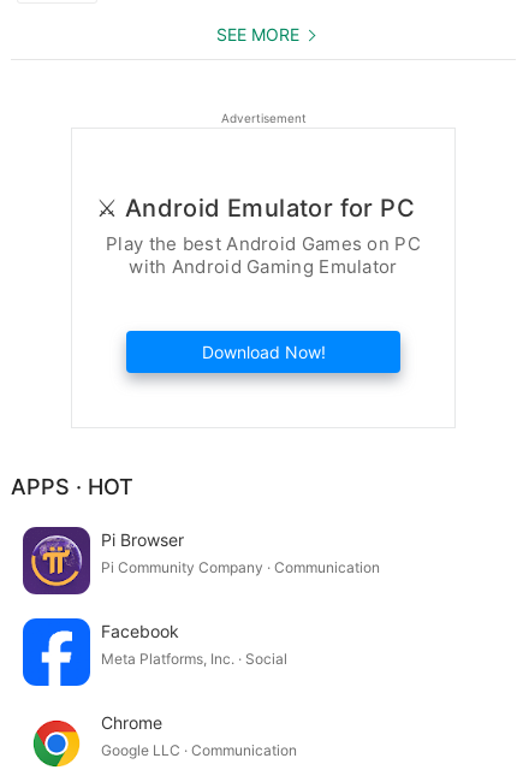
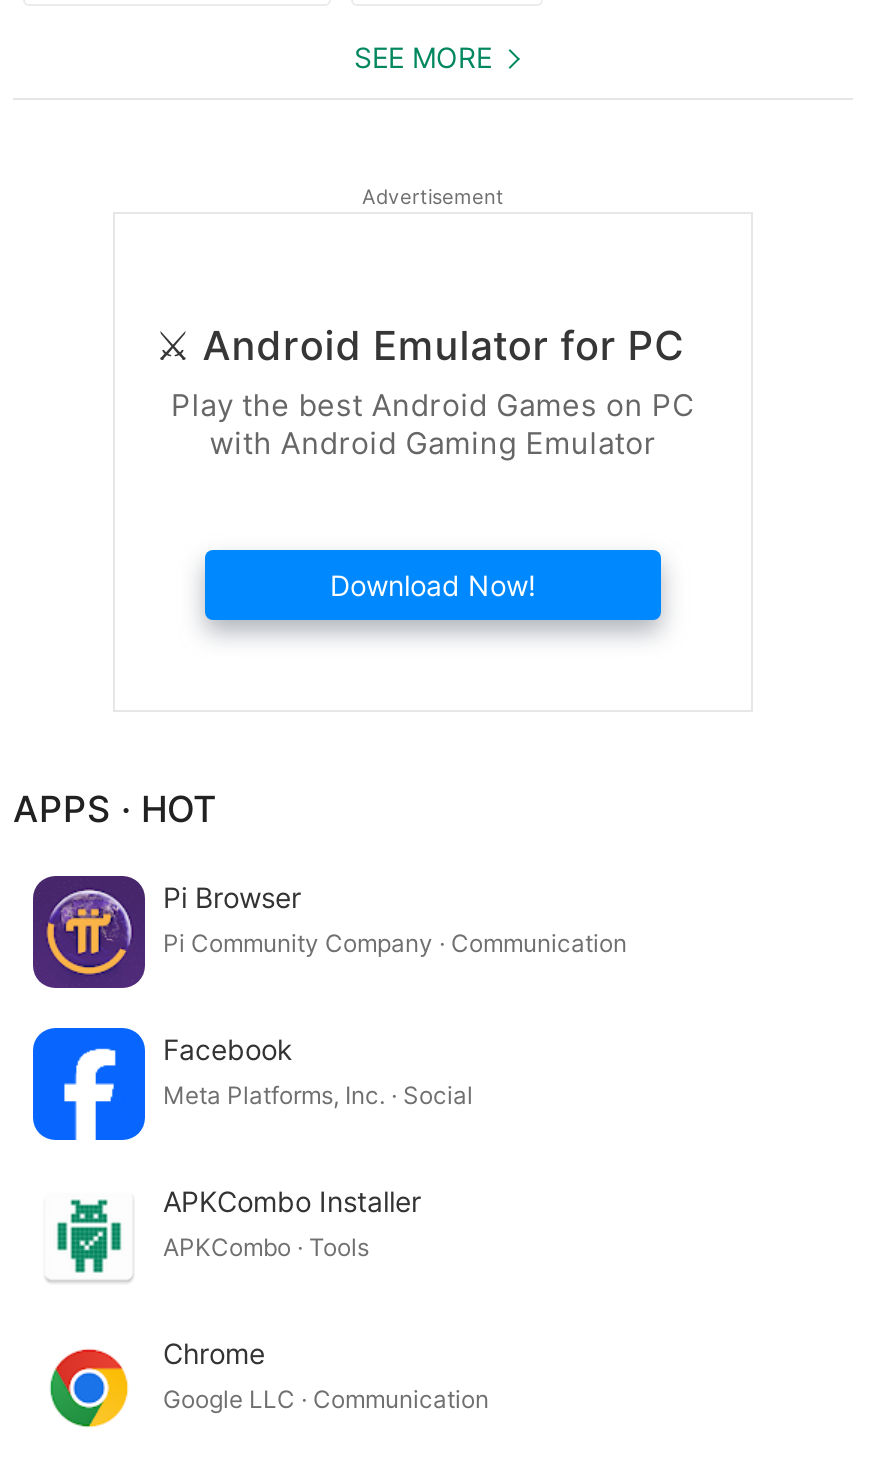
+ [image]
+ APKCombo Installer
+ APKCombo · Tools
